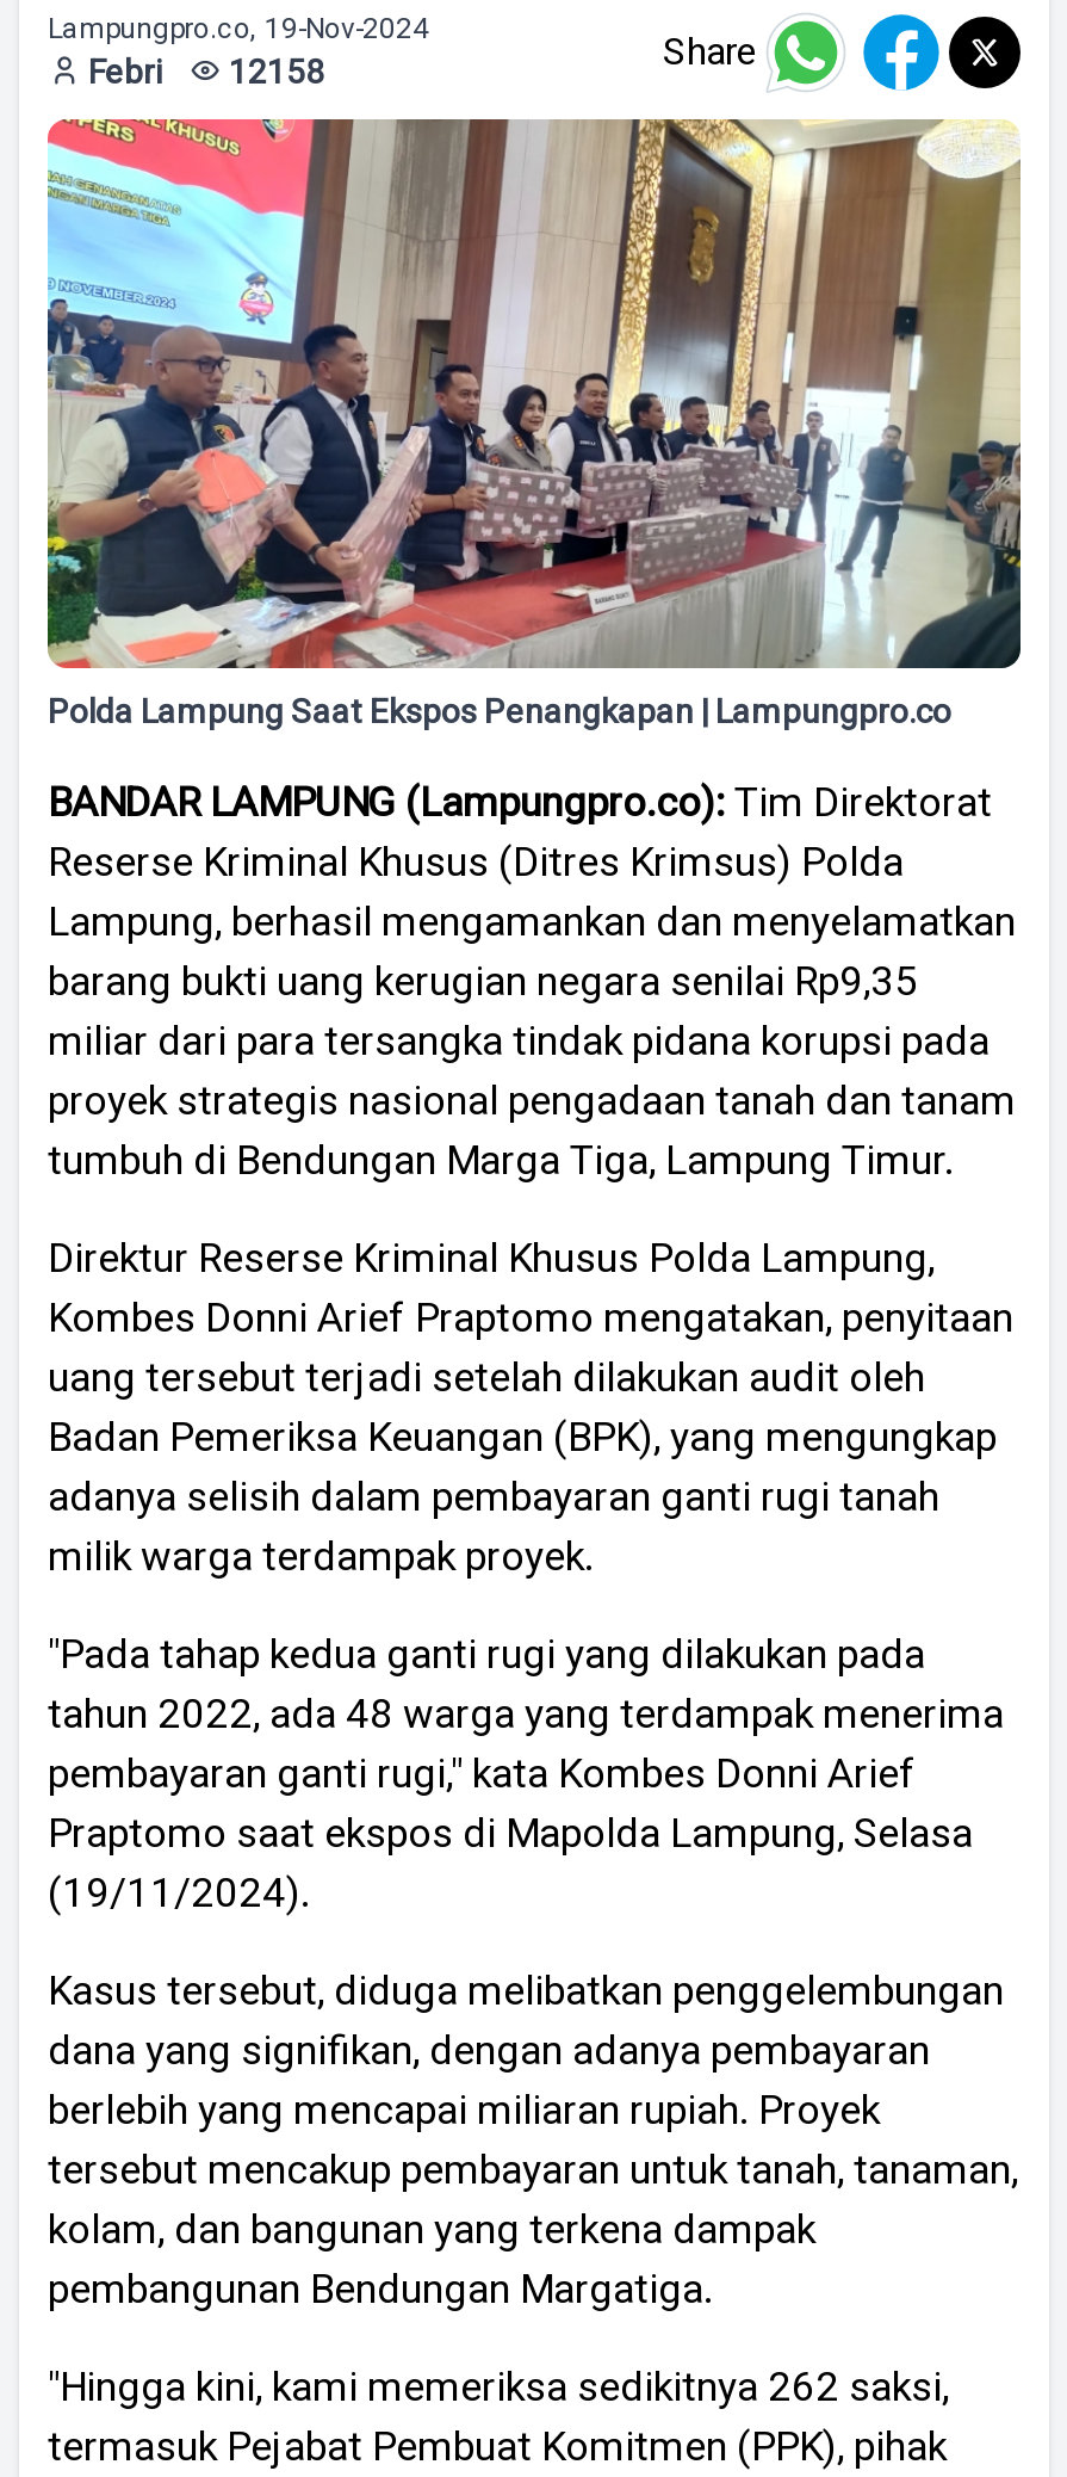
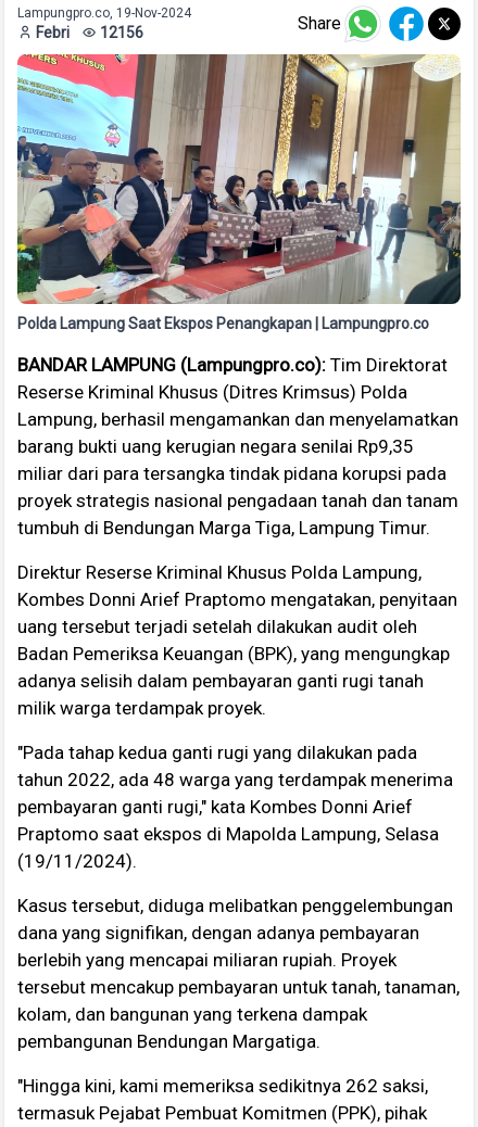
- Febri 12158
+ Febri 12156
